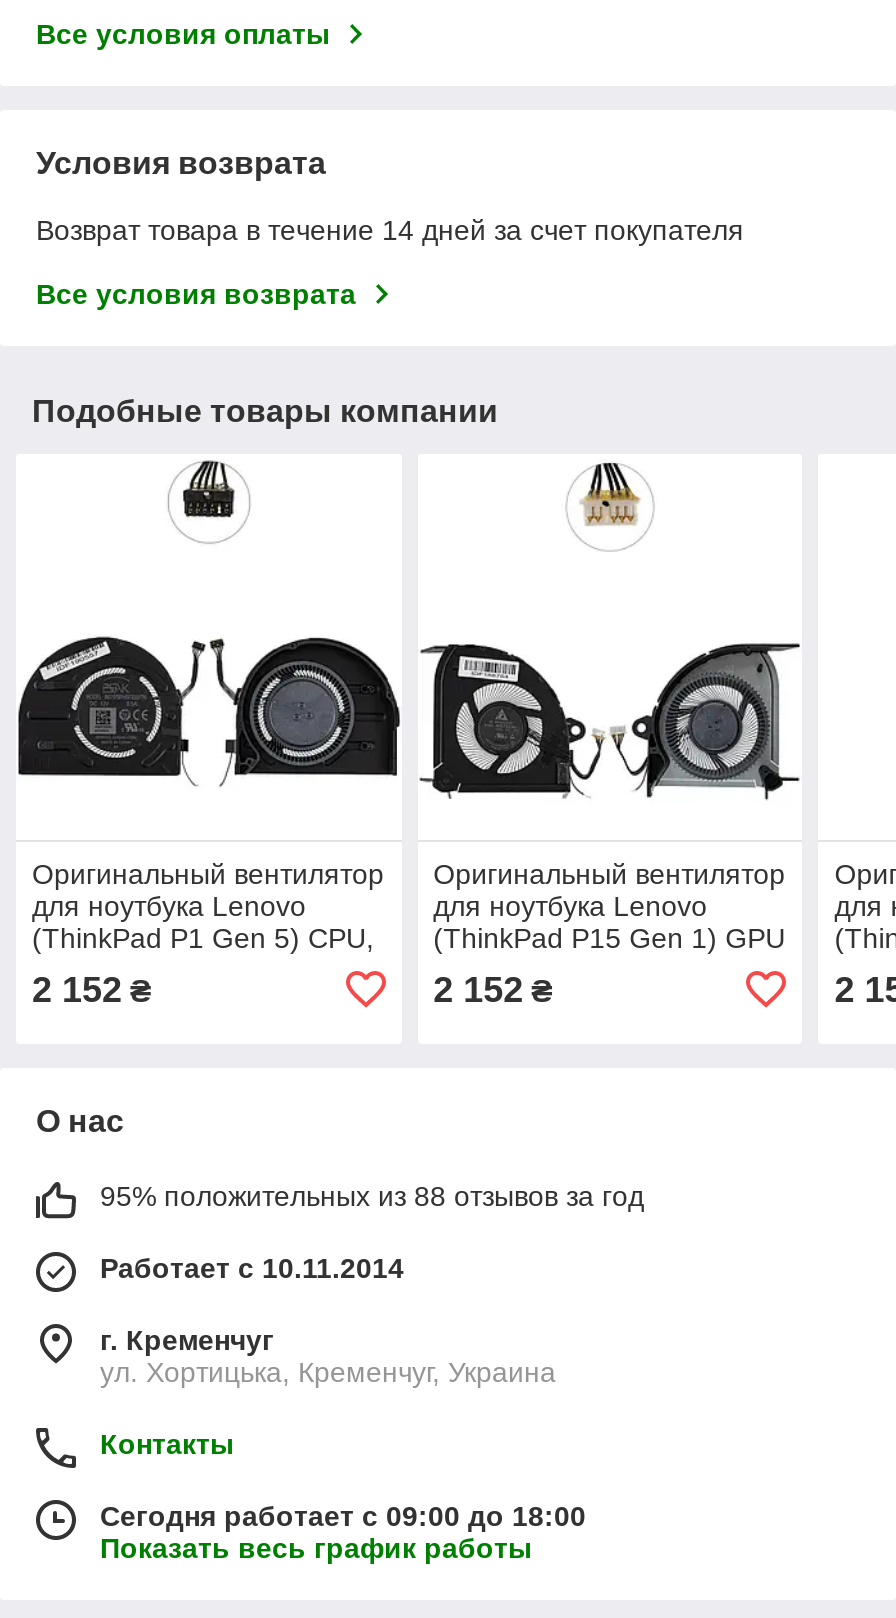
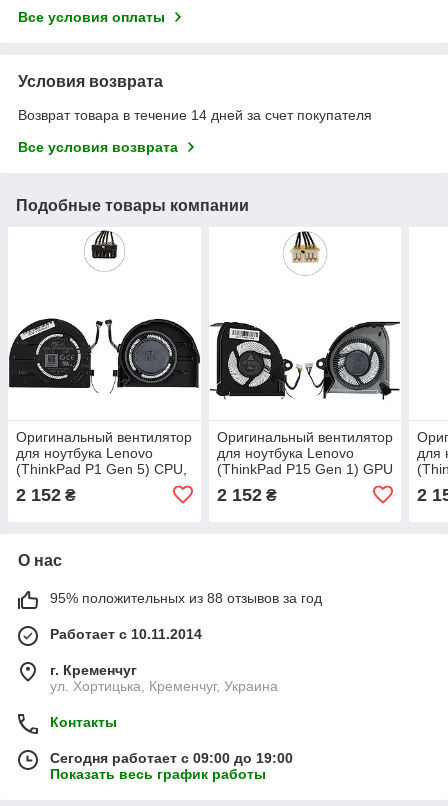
- Сегодня работает с 09:00 до 18:00
+ Сегодня работает с 09:00 до 19:00
